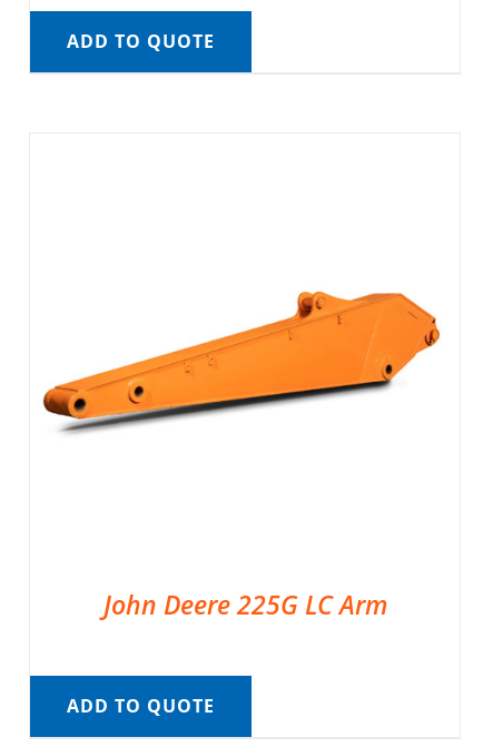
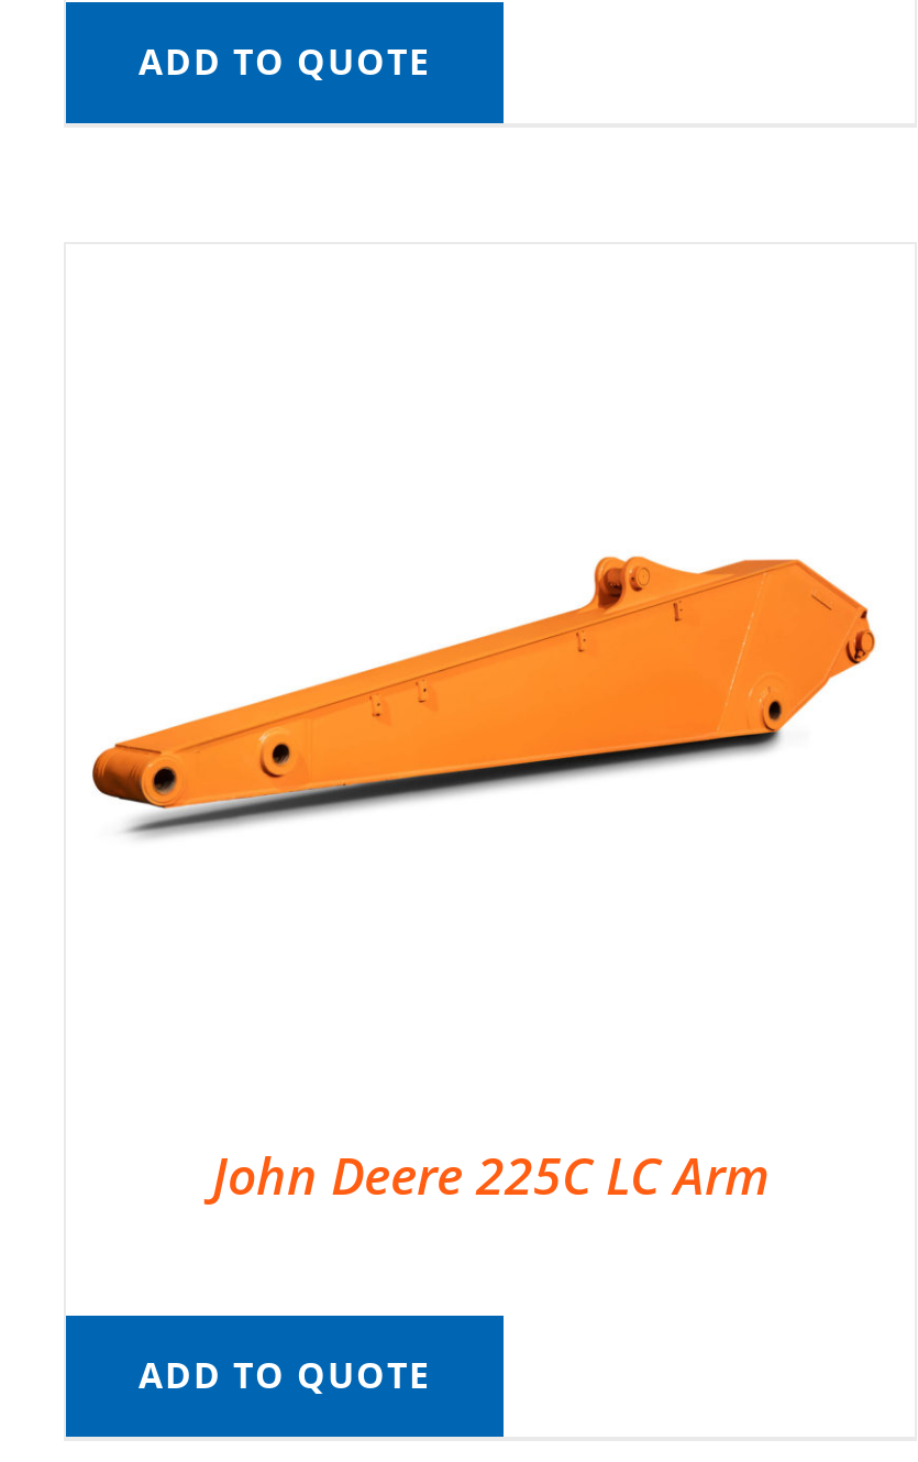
- John Deere 225G LC Arm
+ John Deere 225C LC Arm
